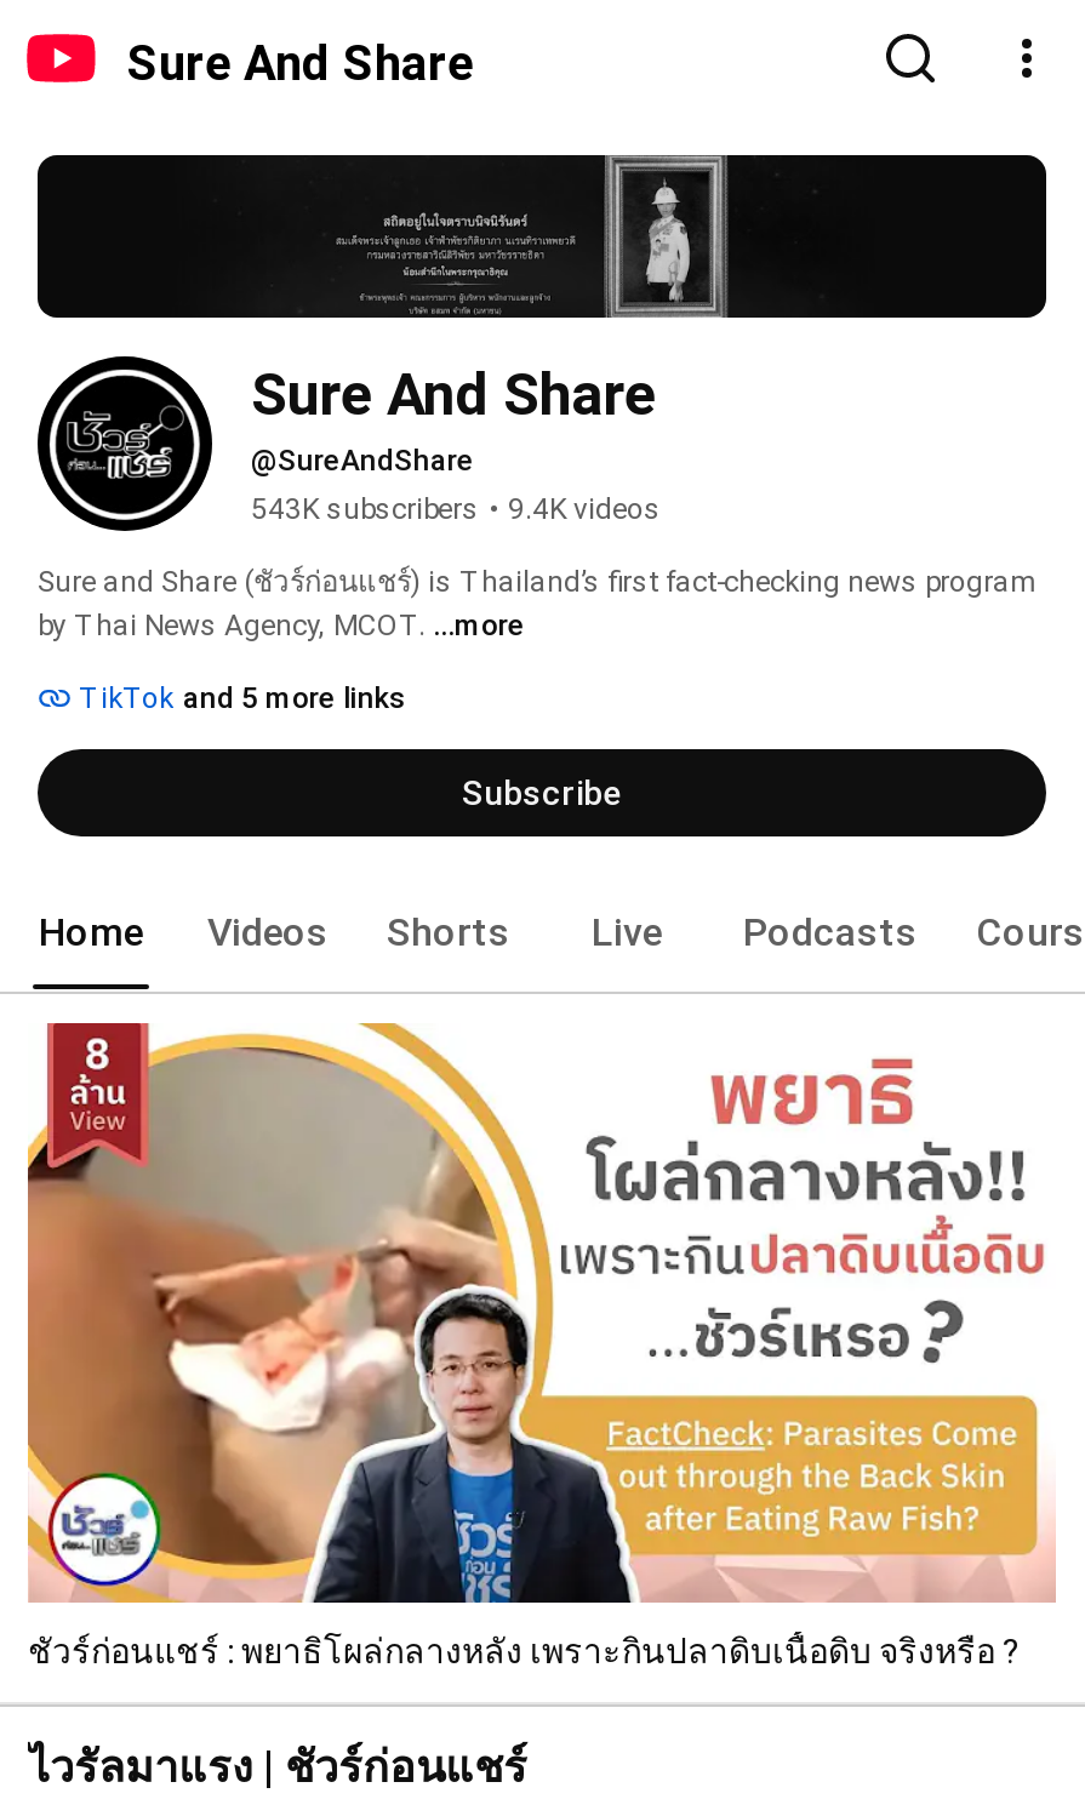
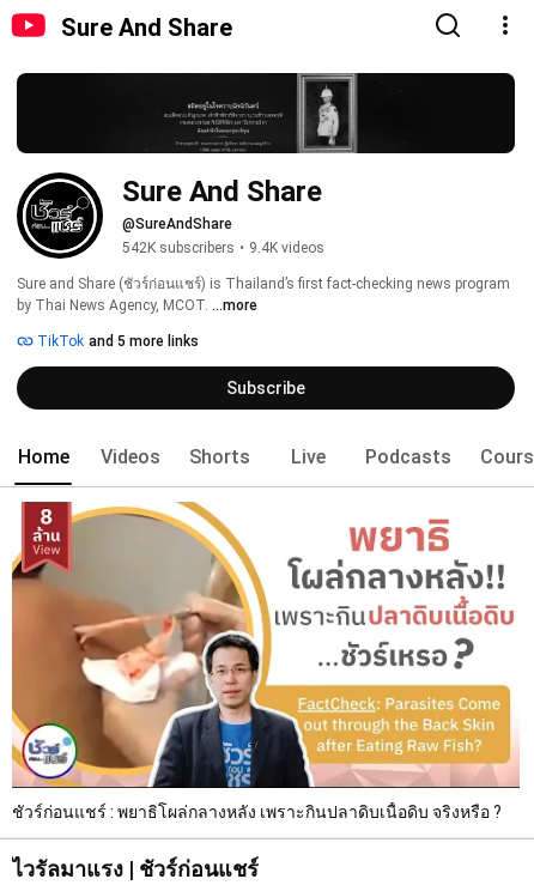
- 543K subscribers • 9.4K videos
+ 542K subscribers • 9.4K videos
